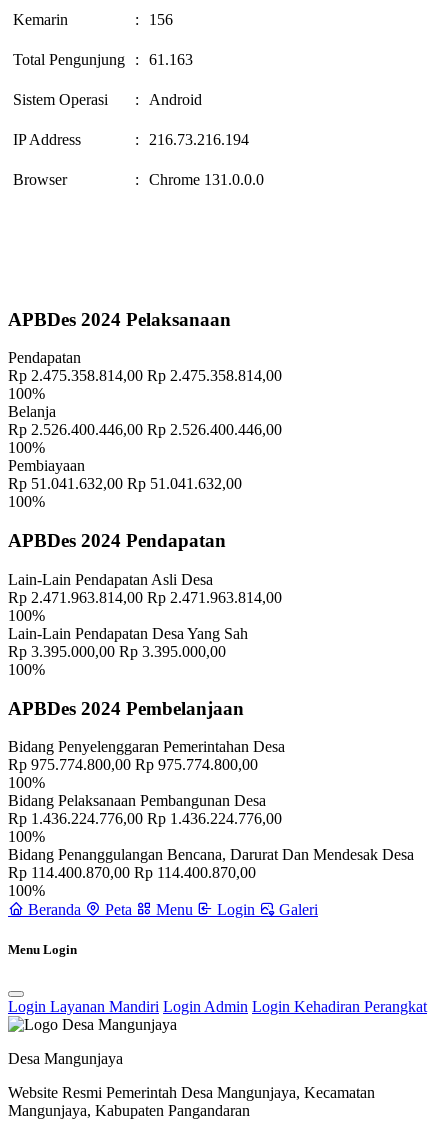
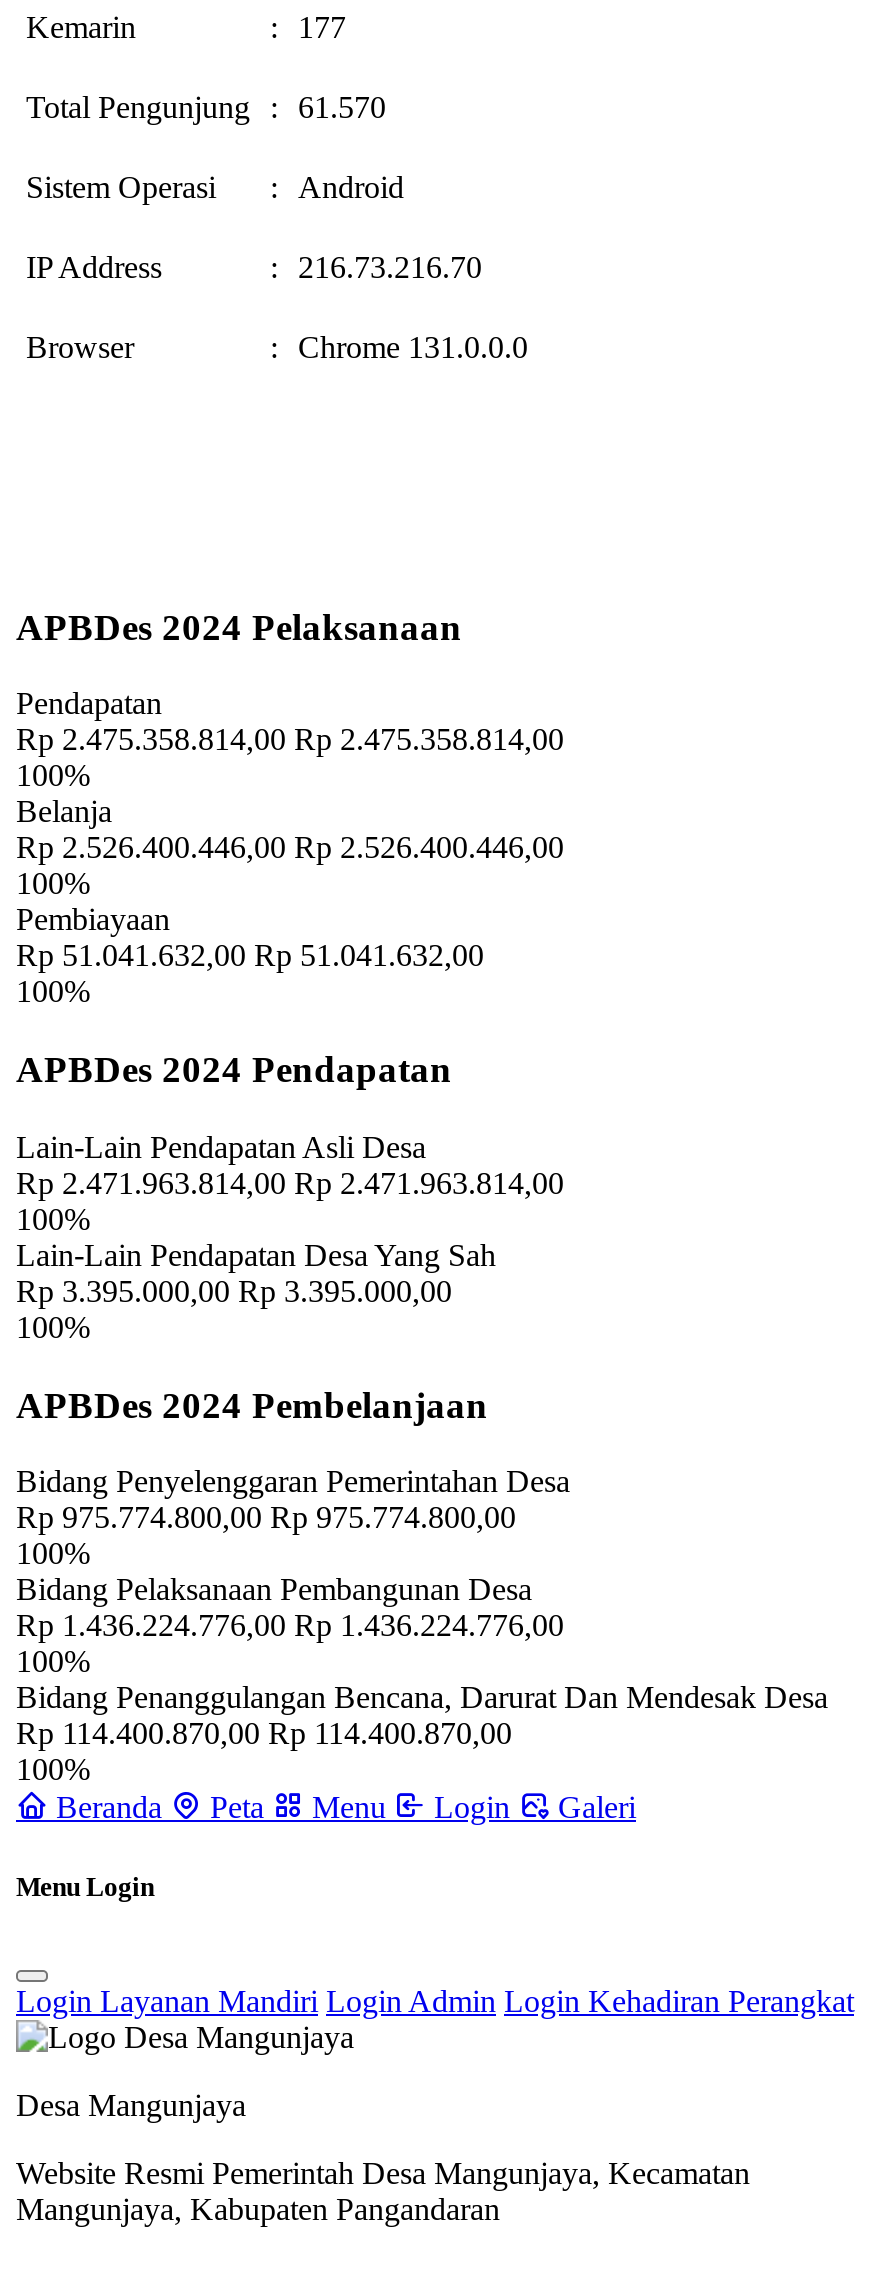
- : 156
+ : 177

- Total Pengunjung : 61.163
+ Total Pengunjung : 61.570

- : 216.73.216.194
+ : 216.73.216.70
